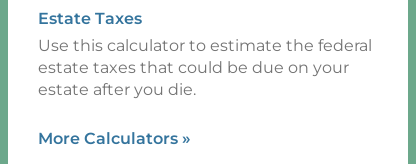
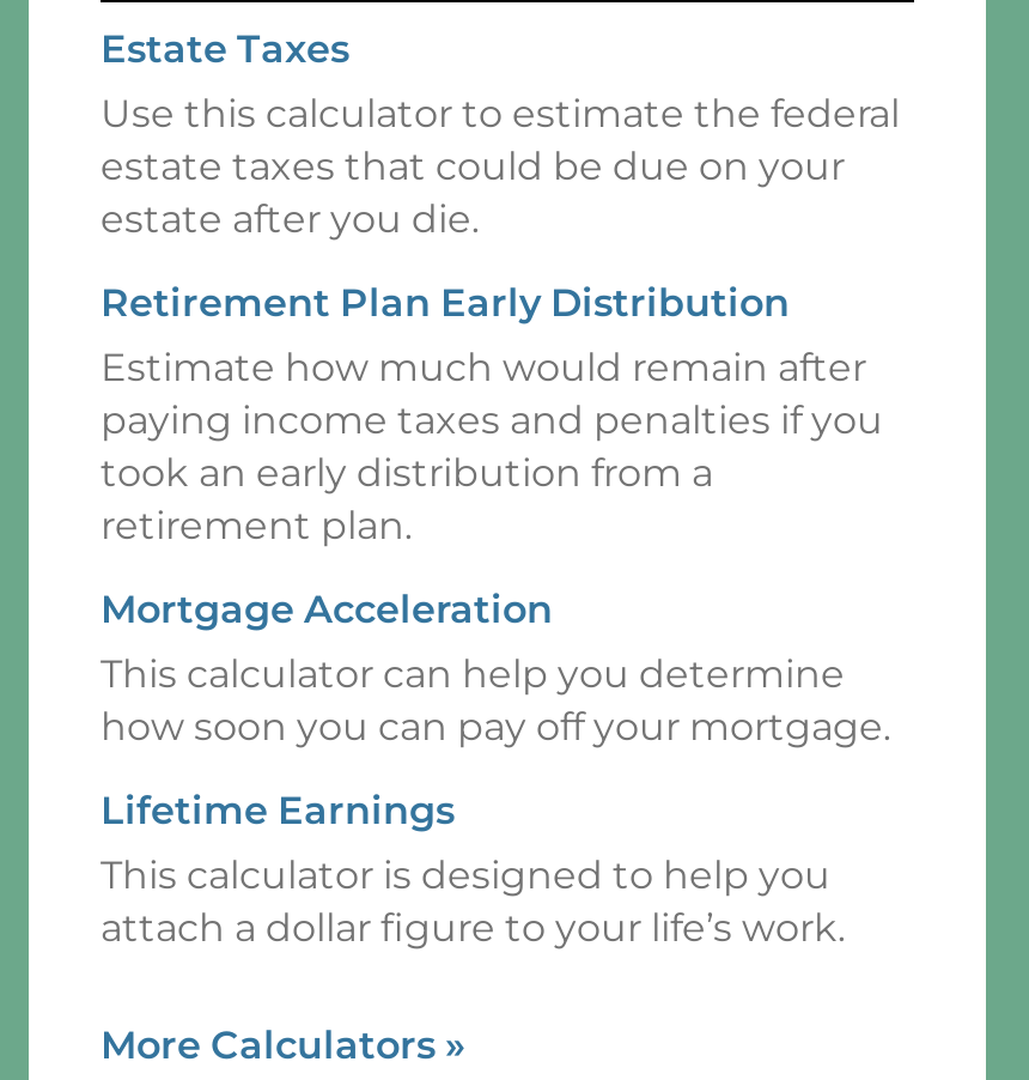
+ Retirement Plan Early Distribution
+ Estimate how much would remain after
+ paying income taxes and penalties if you
+ took an early distribution from a
+ retirement plan.
+ Mortgage Acceleration
+ This calculator can help you determine
+ how soon you can pay off your mortgage.
+ Lifetime Earnings
+ This calculator is designed to help you
+ attach a dollar figure to your life’s work.
